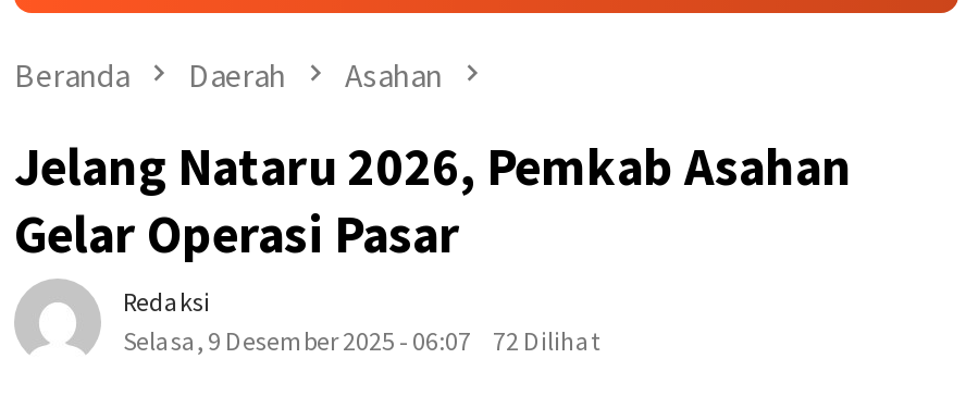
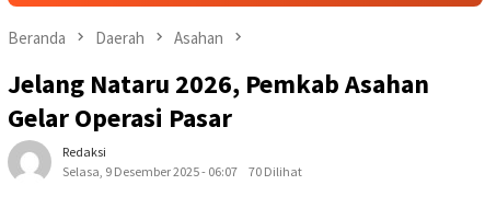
- Selasa, 9 Desember 2025 - 06:07 72 Dilihat
+ Selasa, 9 Desember 2025 - 06:07 70 Dilihat
